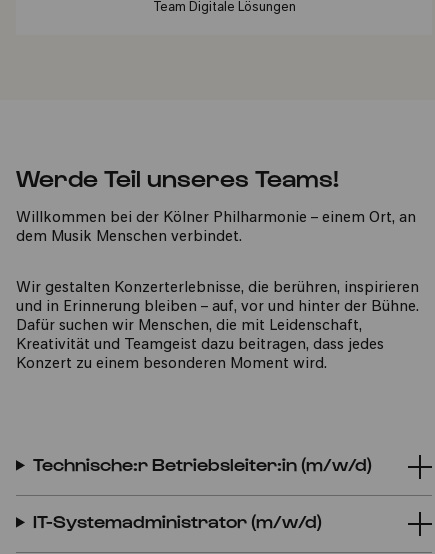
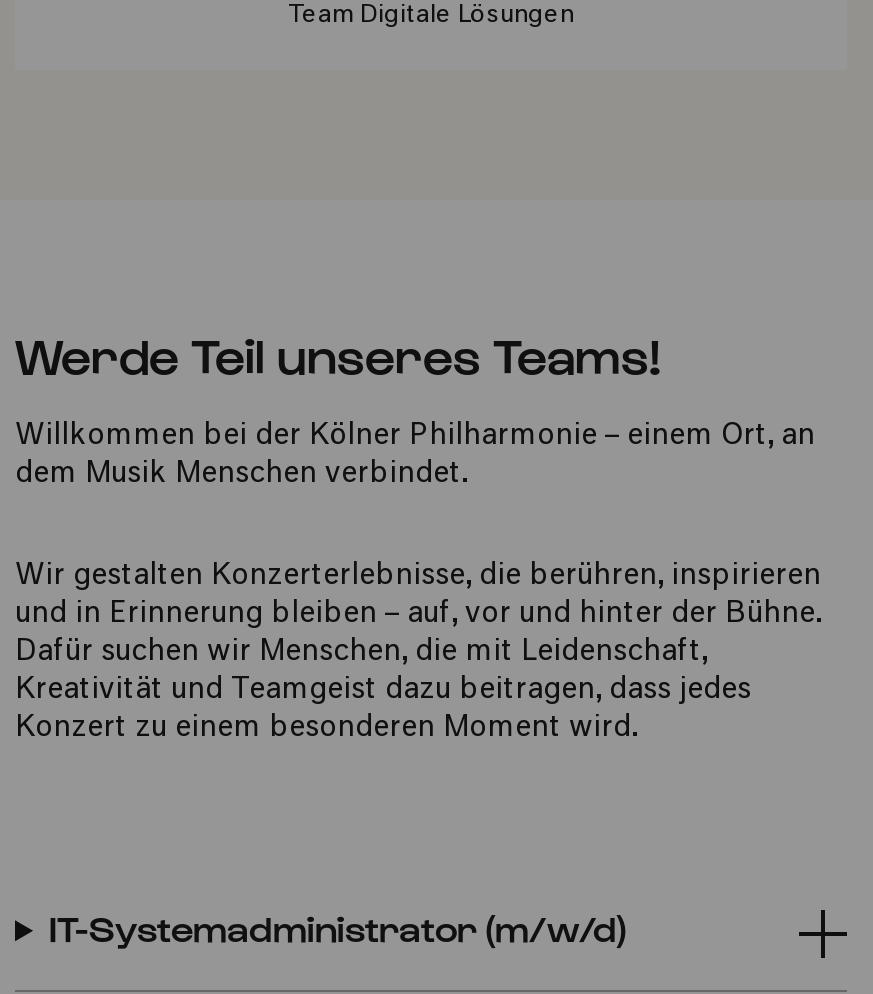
- Technische:r Betriebsleiter:in (m/w/d)
